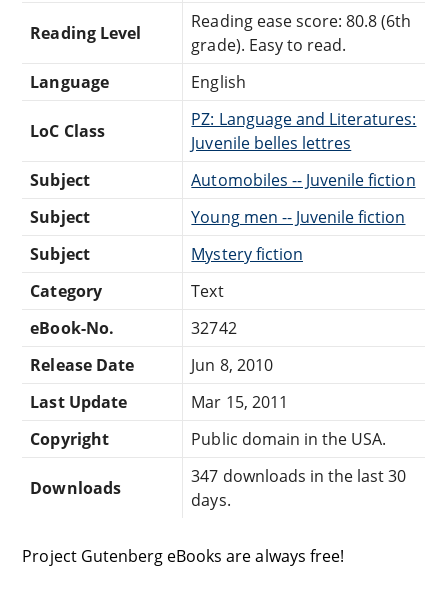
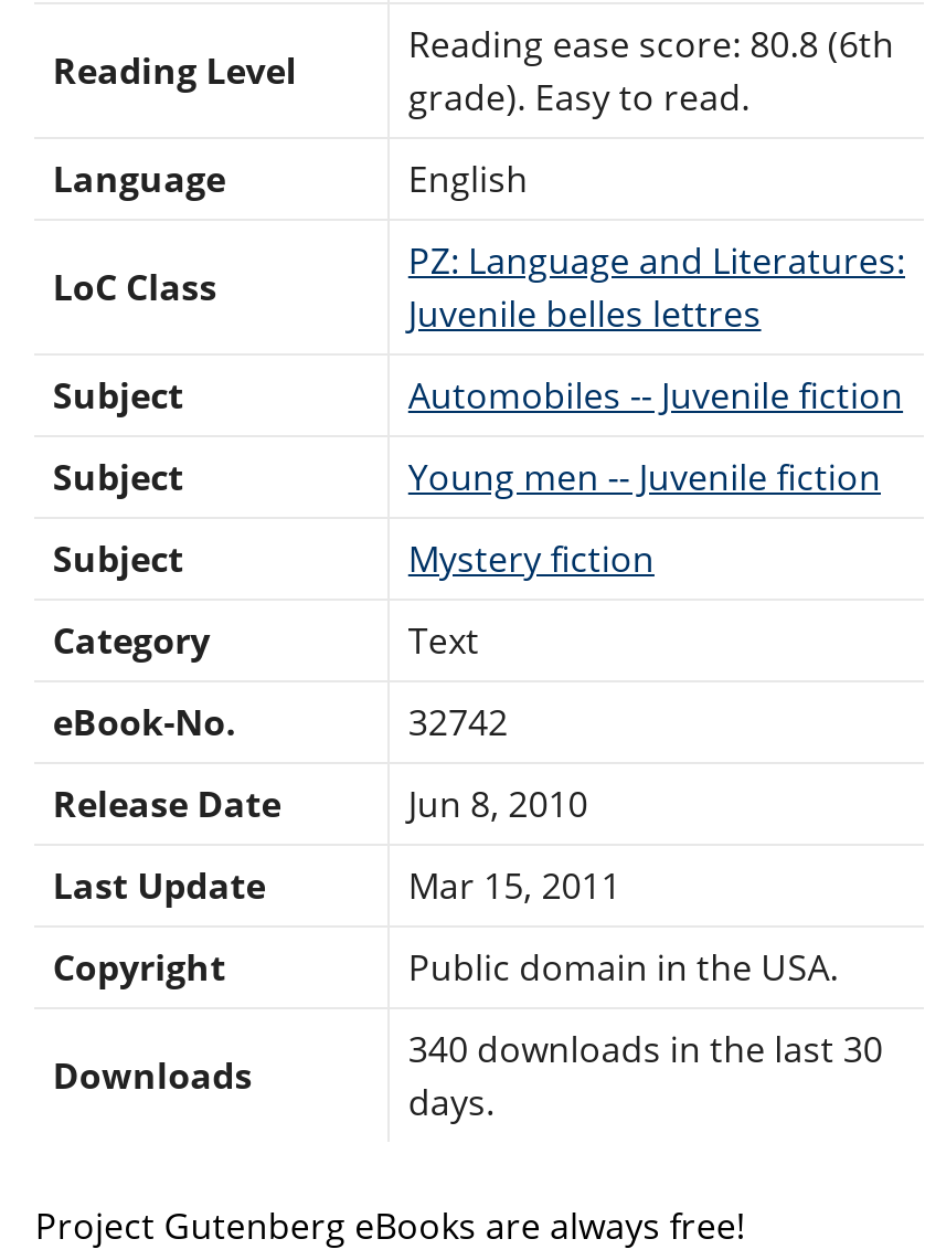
- 347 downloads in the last 30
+ 340 downloads in the last 30
